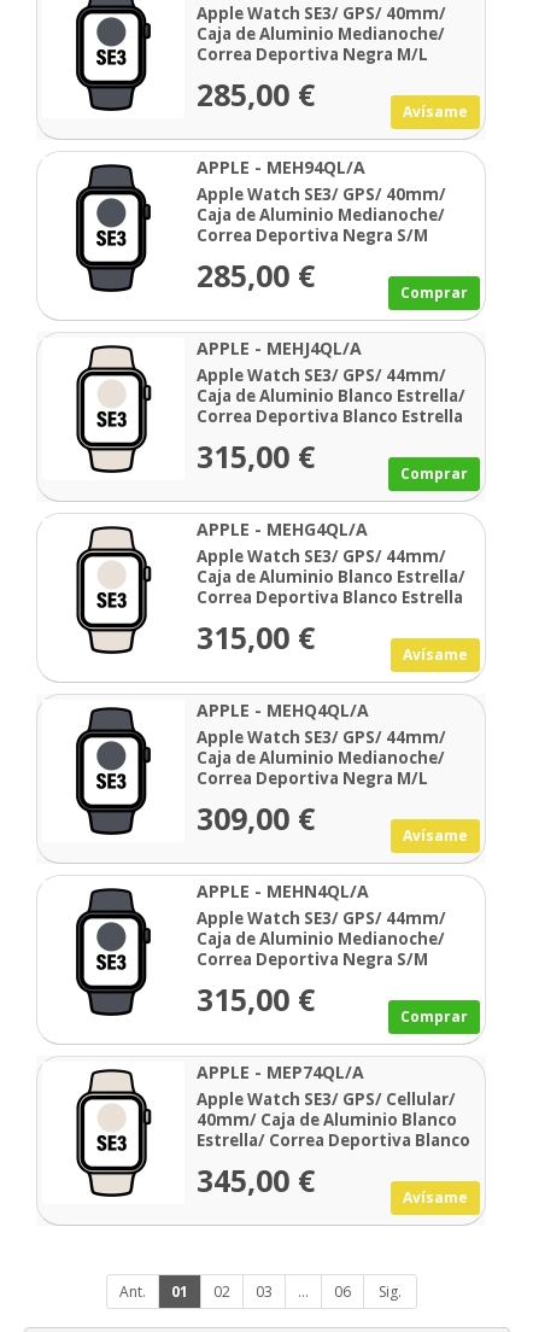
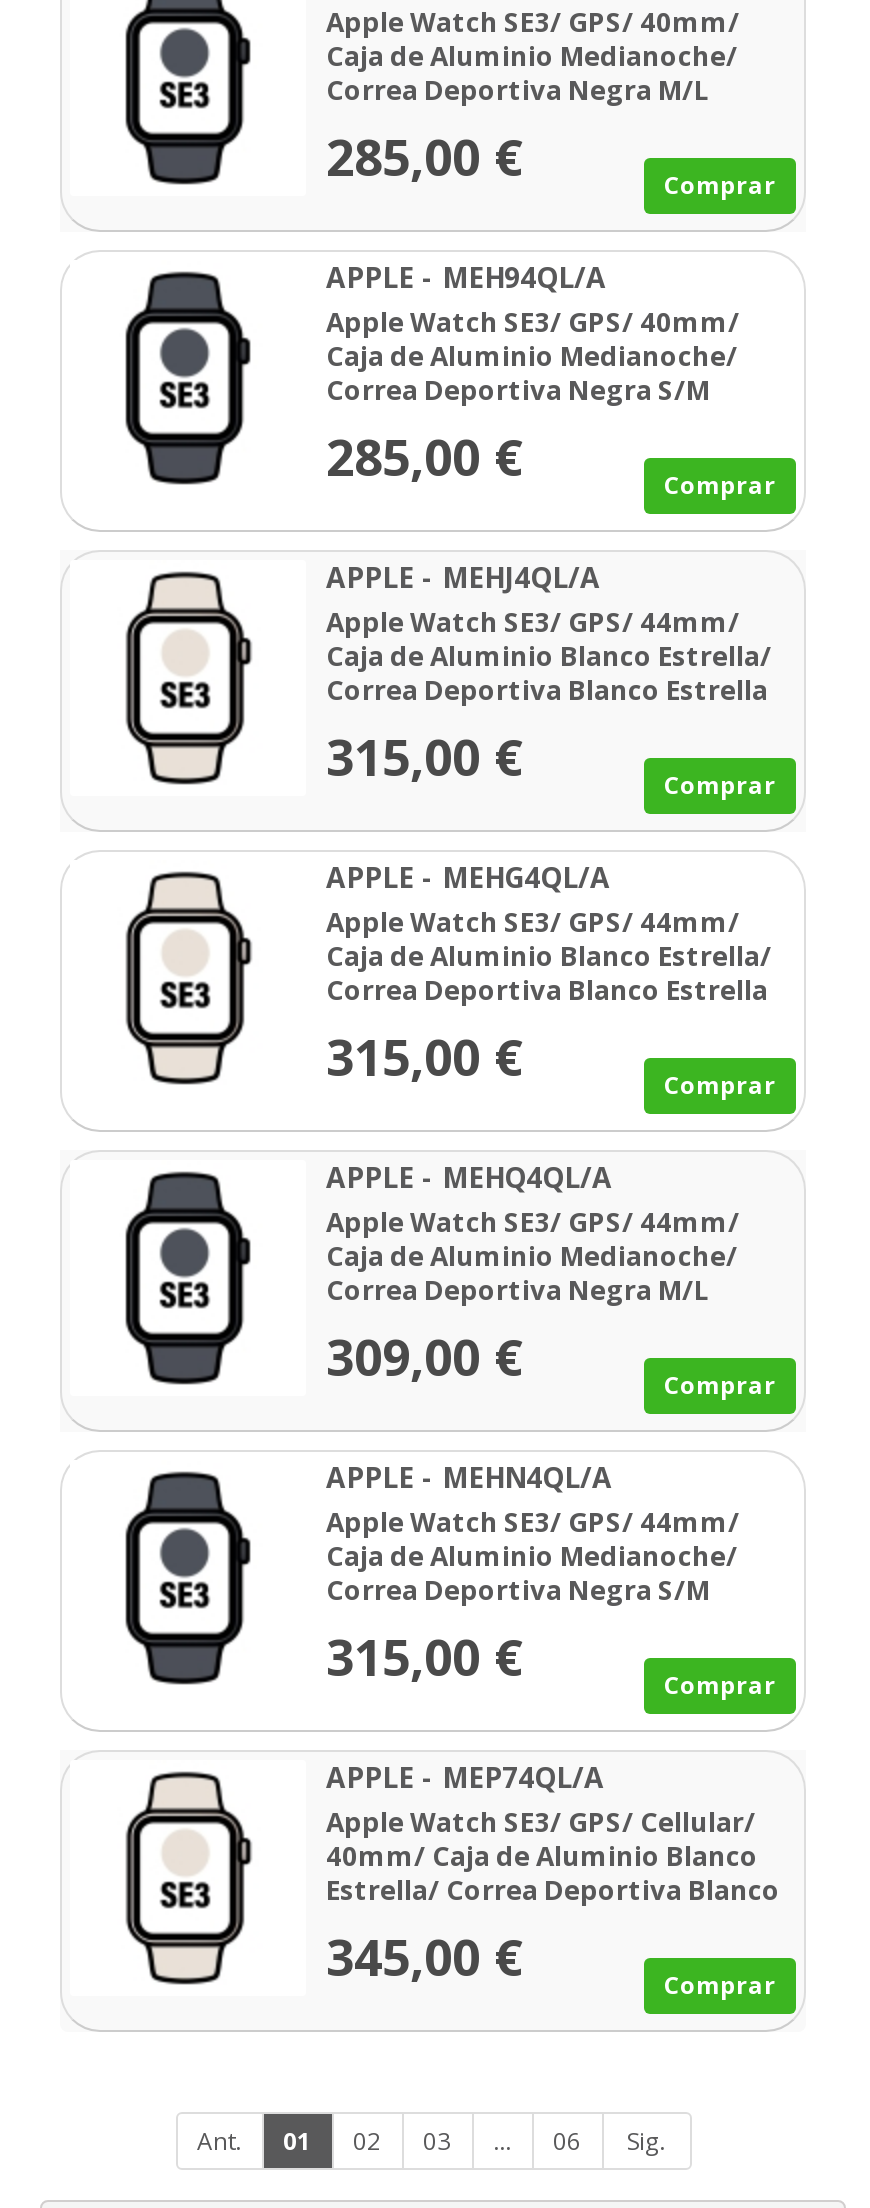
- Avísame
+ Comprar

- Avísame
+ Comprar

- Avísame
+ Comprar

- Avísame
+ Comprar
